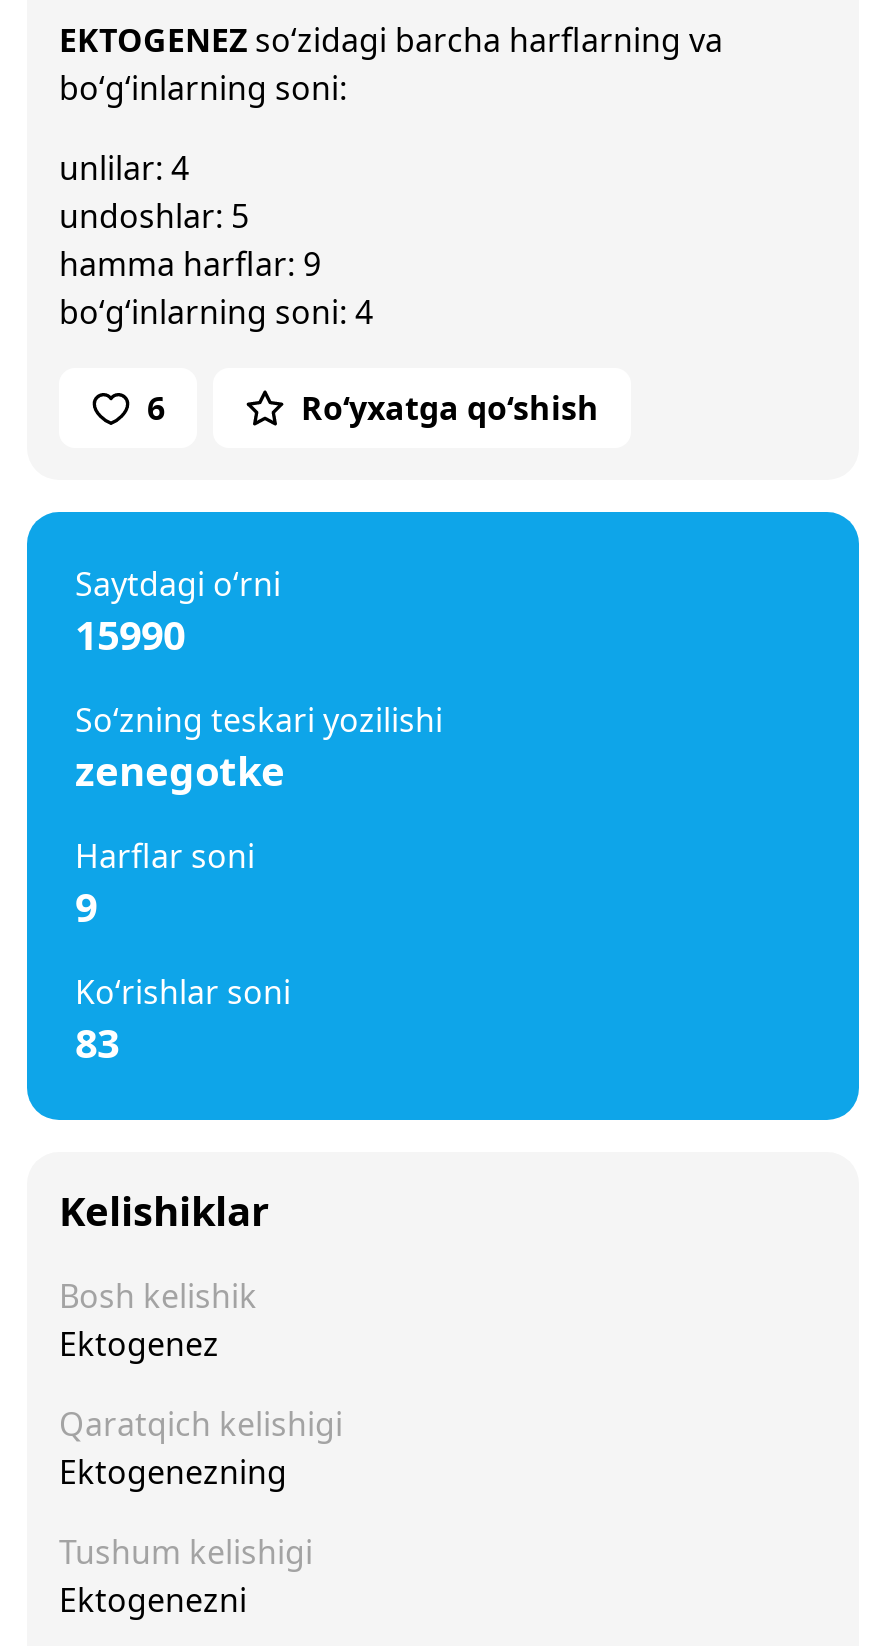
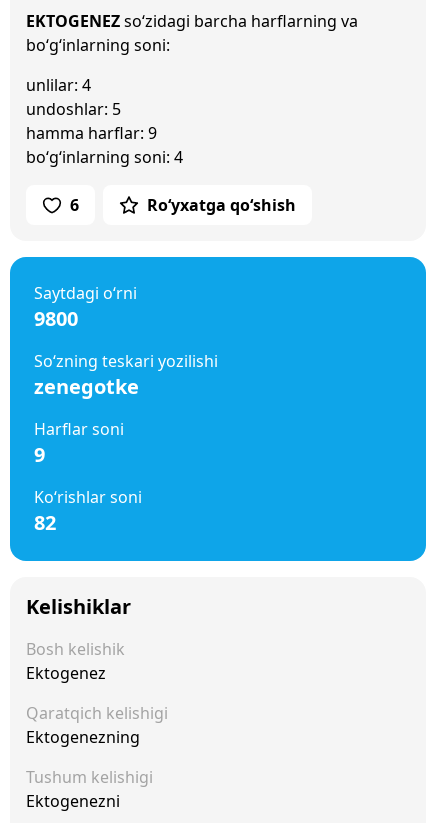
- 15990
+ 9800

- 83
+ 82
